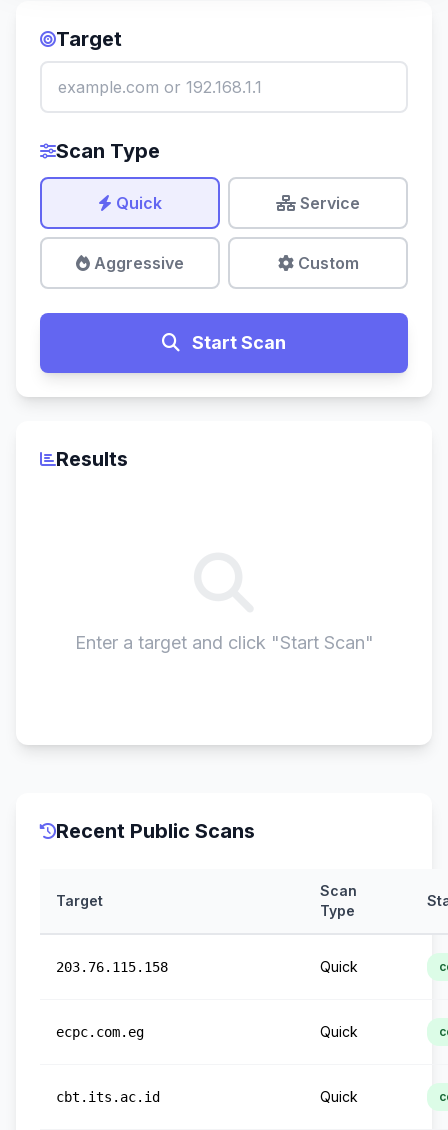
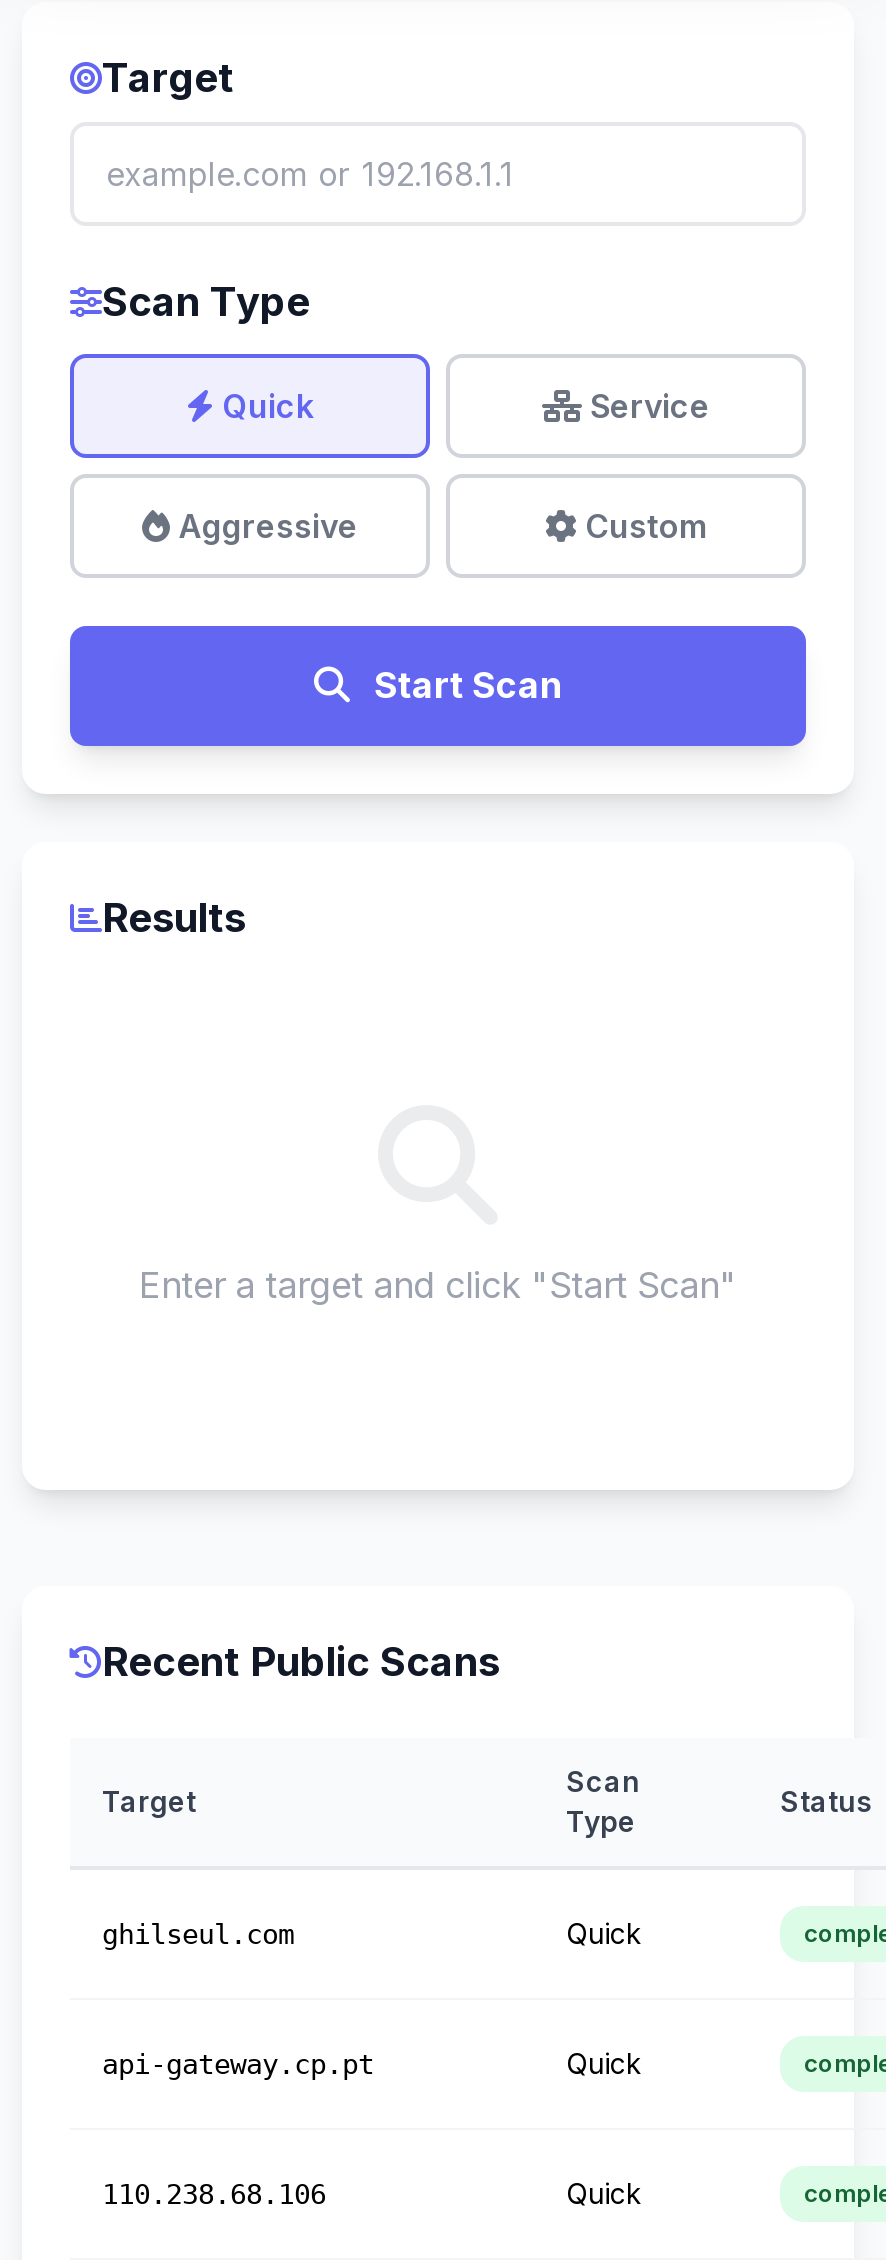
- 203.76.115.158
+ ghilseul.com

- ecpc.com.eg
+ api-gateway.cp.pt

- cbt.its.ac.id
+ 110.238.68.106
